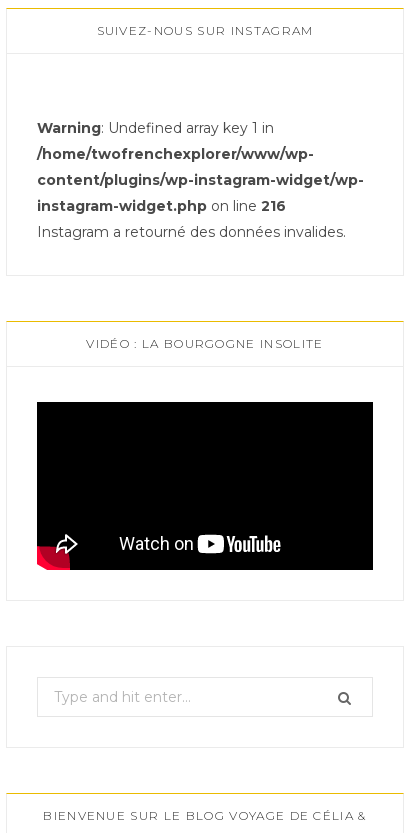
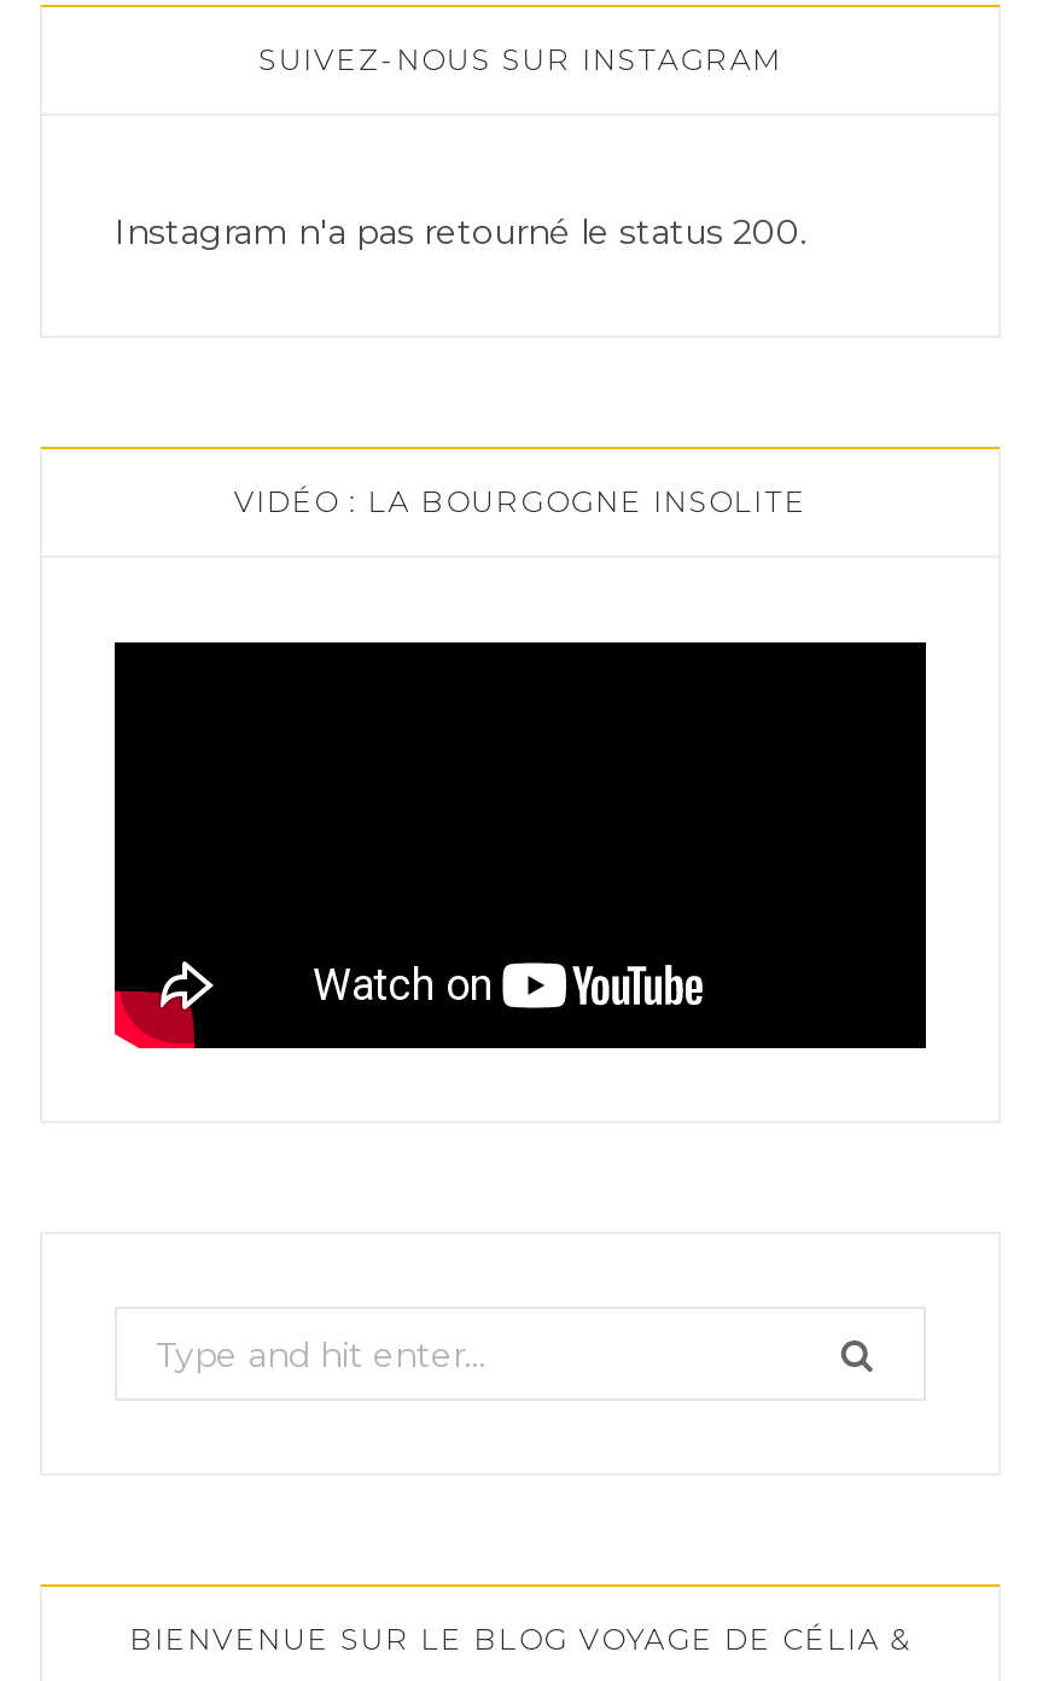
- Warning: Undefined array key 1 in
- /home/twofrenchexplorer/www/wp-
- content/plugins/wp-instagram-widget/wp-
- instagram-widget.php on line 216
- Instagram a retourné des données invalides.
+ Instagram n'a pas retourné le status 200.
